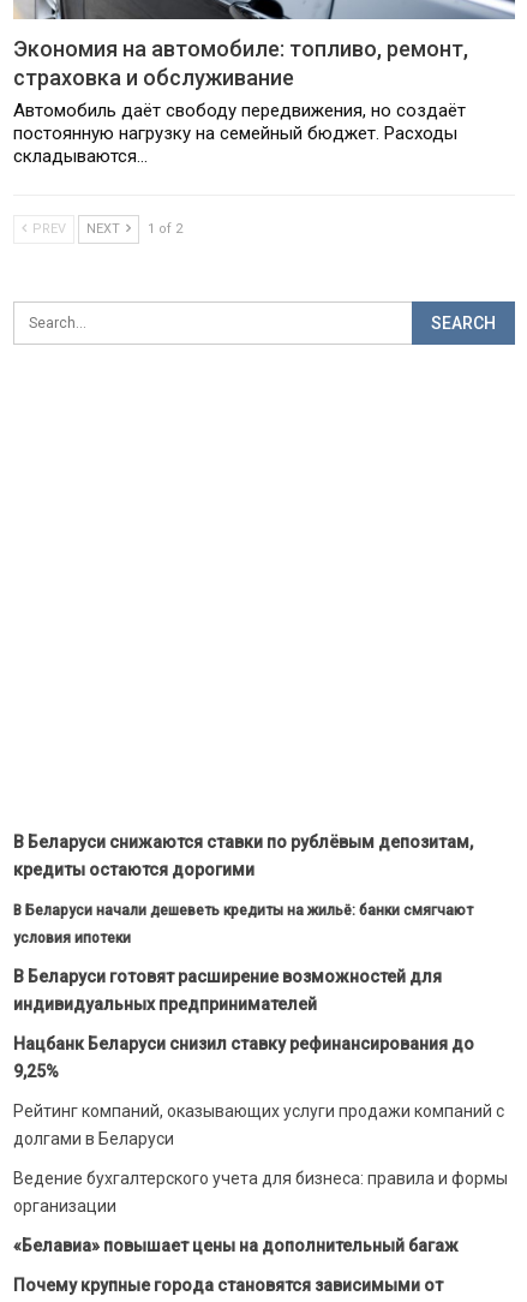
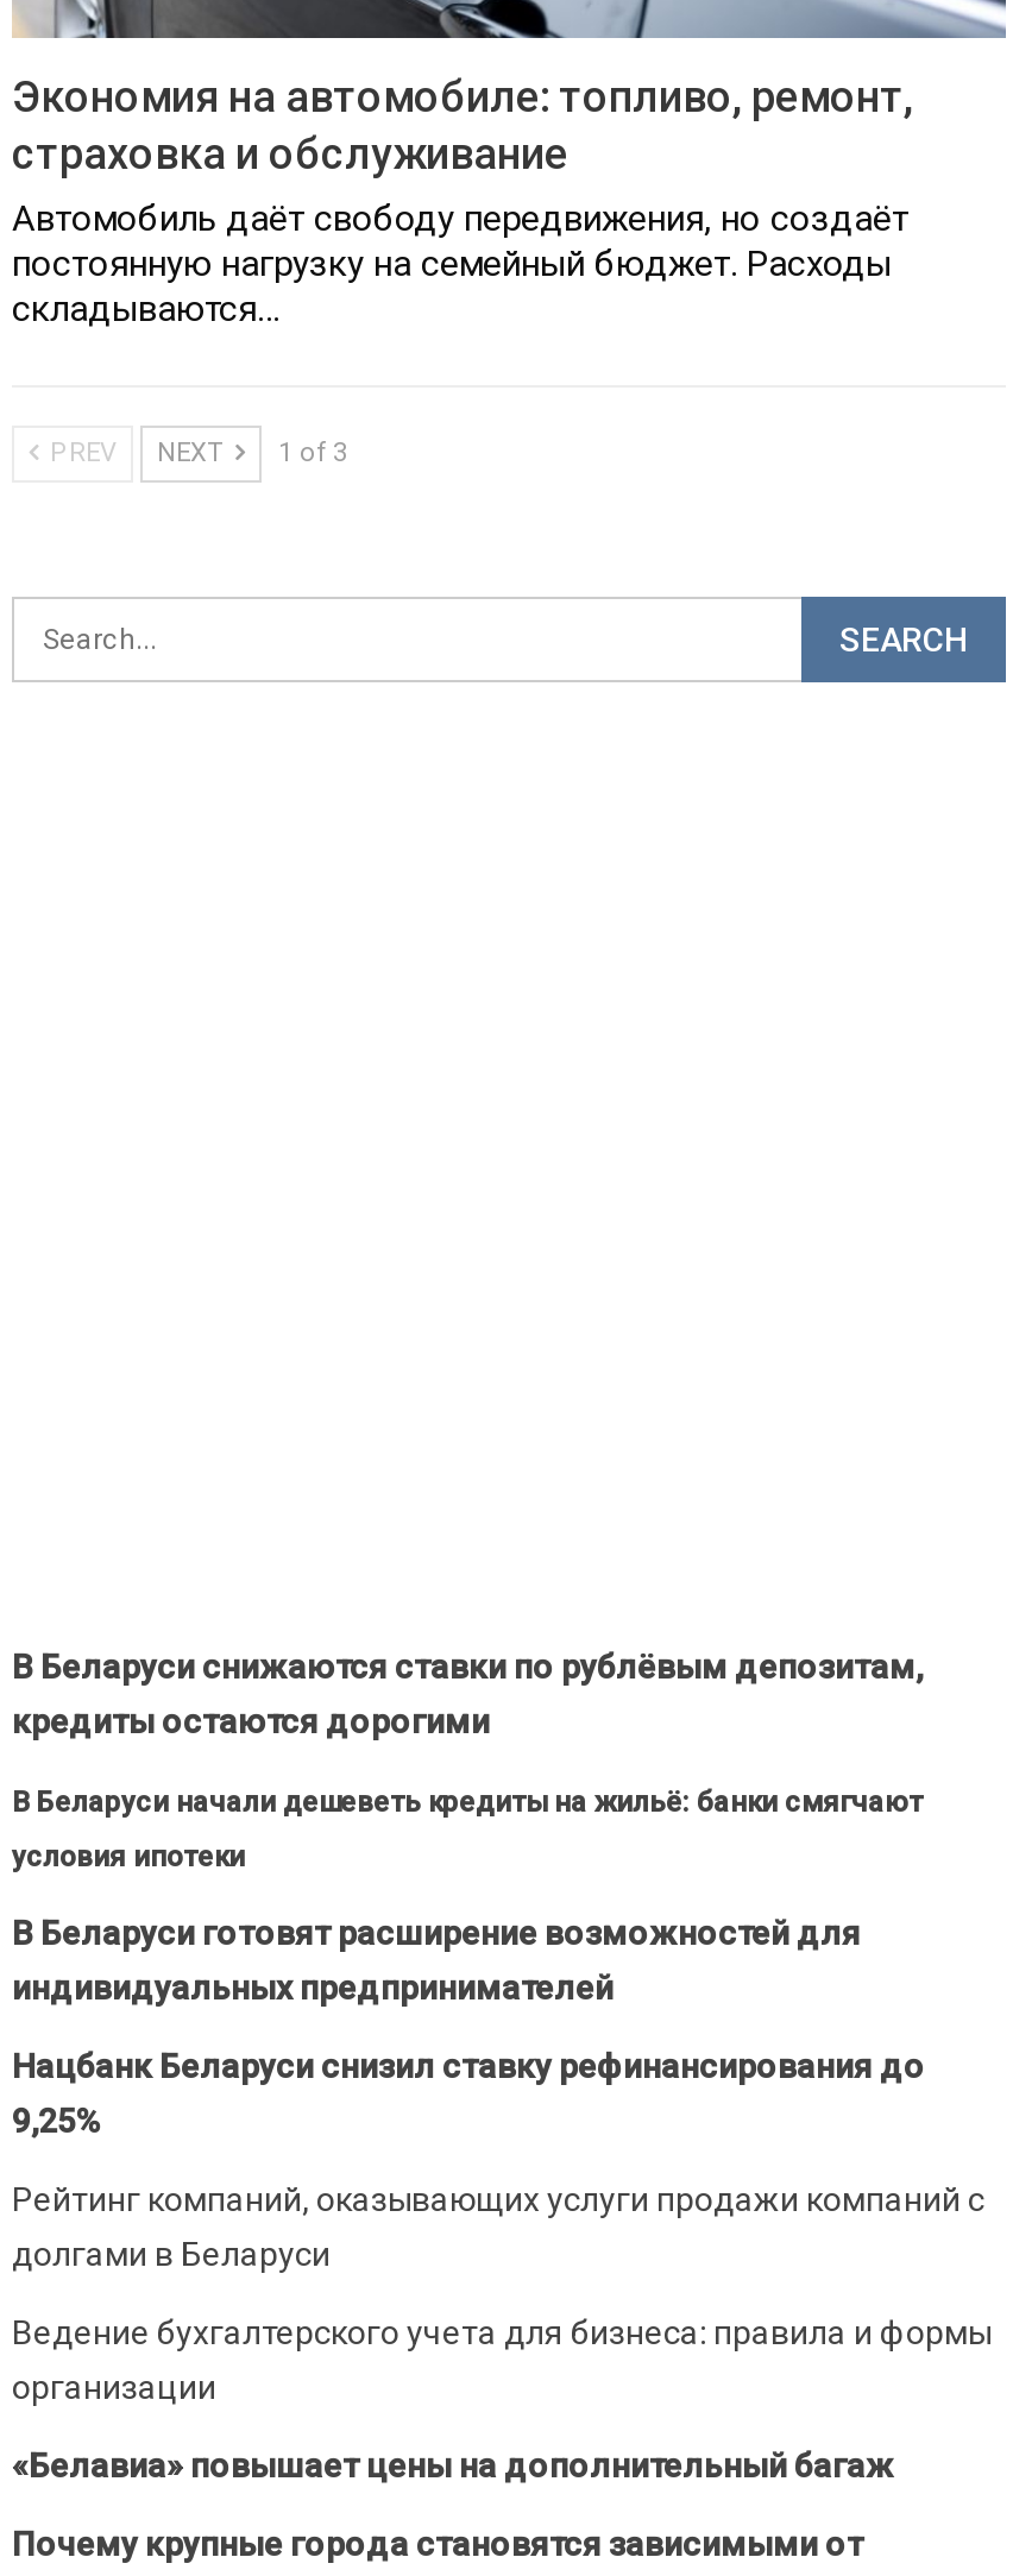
- PREV NEXT 1 of 2
+ PREV NEXT 1 of 3
